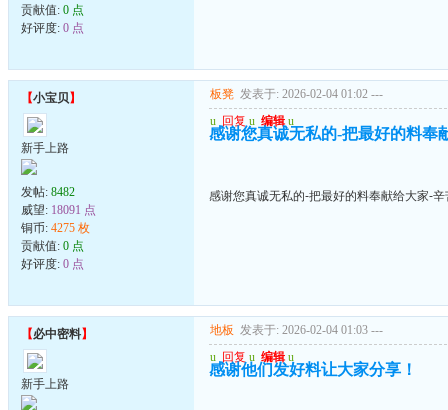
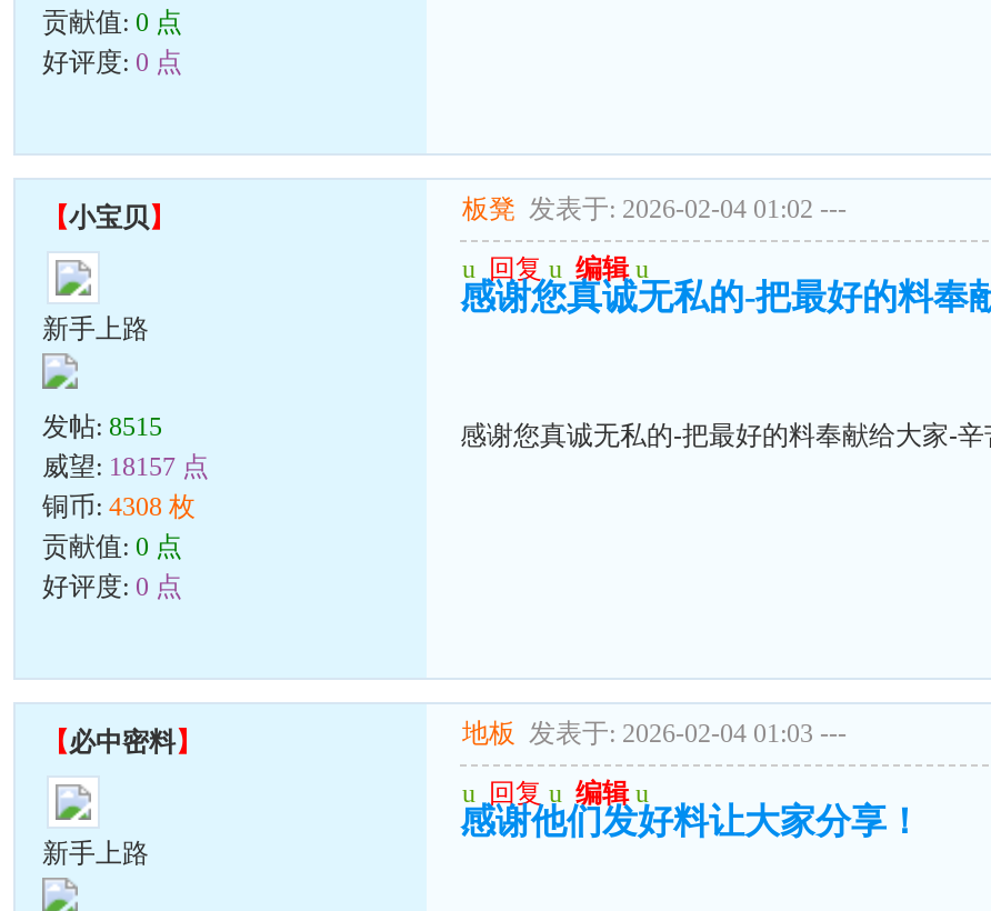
- 发帖: 8482
+ 发帖: 8515

- 威望: 18091 点
+ 威望: 18157 点

- 铜币: 4275 枚
+ 铜币: 4308 枚
